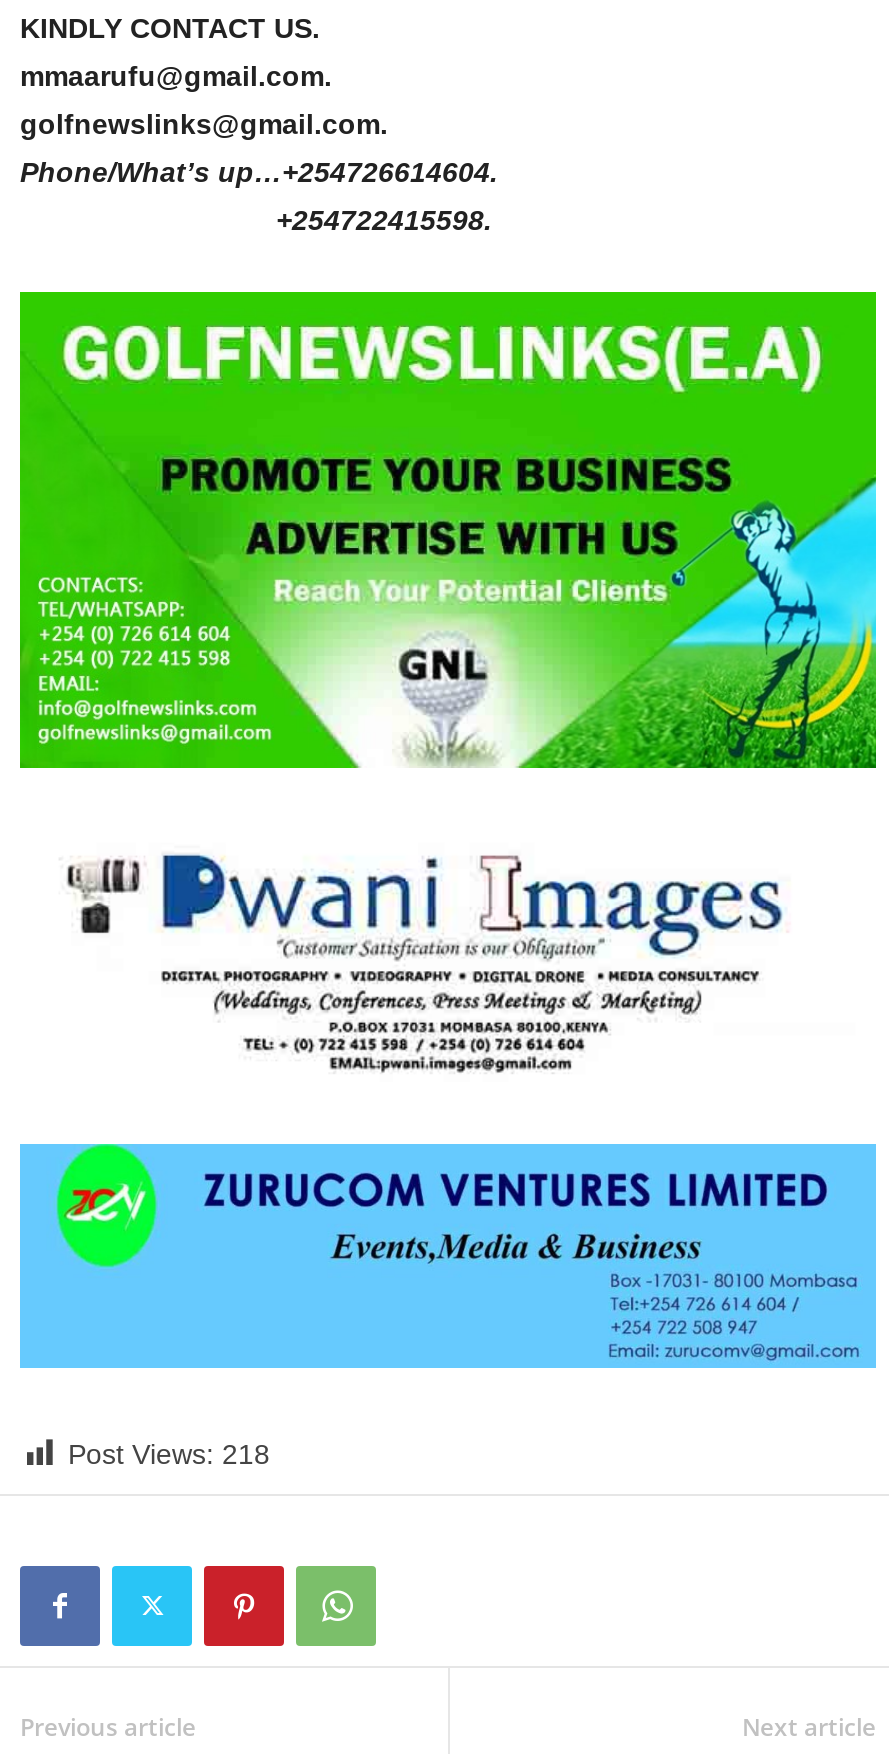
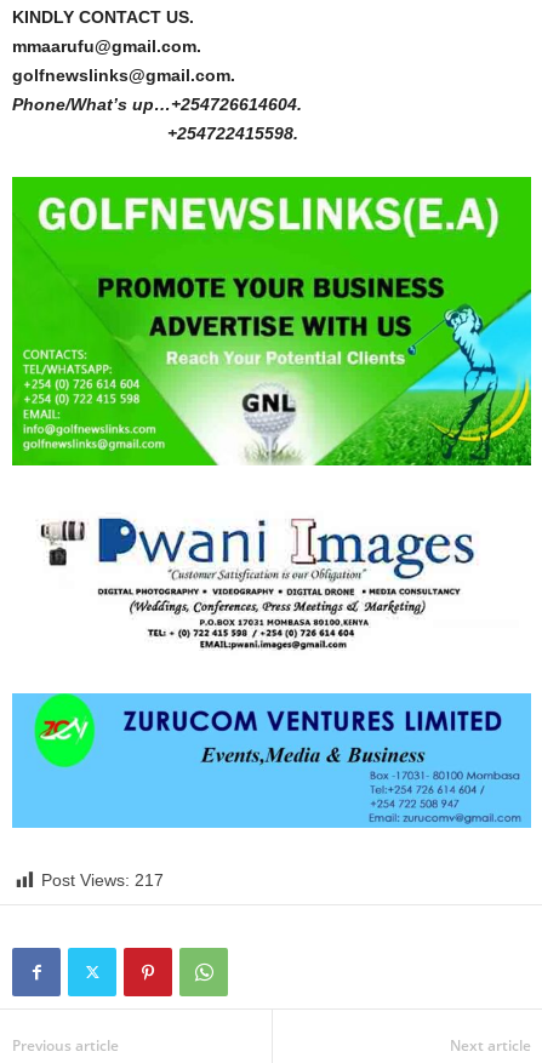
- Post Views: 218
+ Post Views: 217
